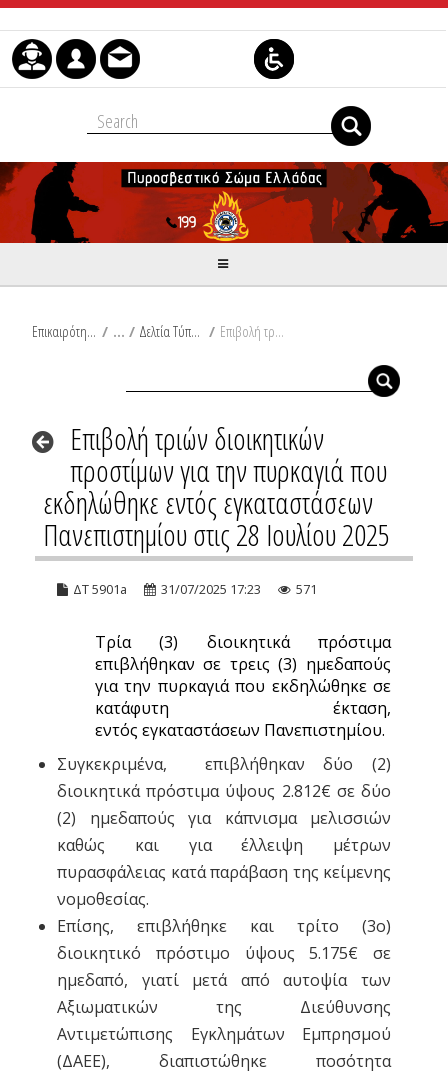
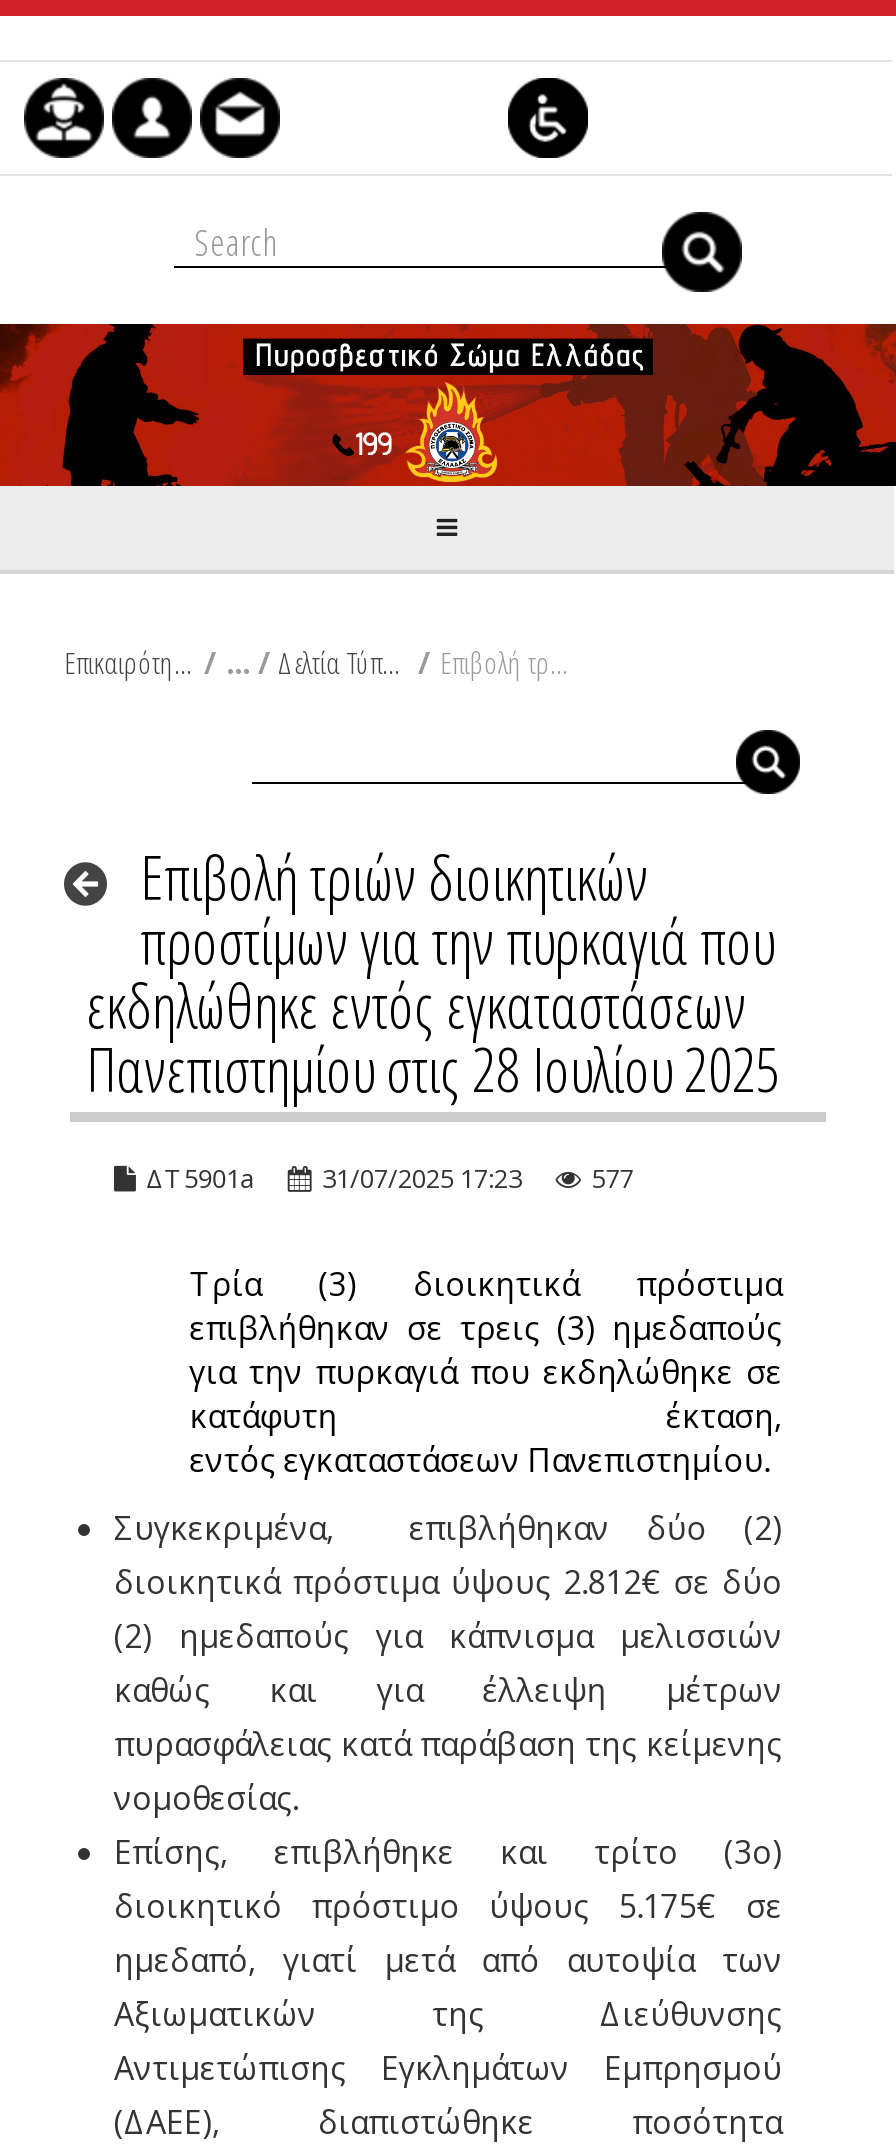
- 571
+ 577
